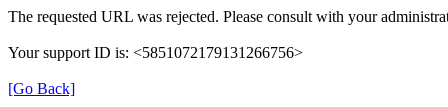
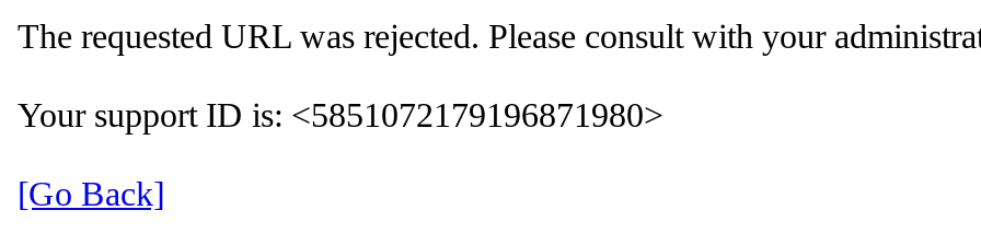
- Your support ID is: <5851072179131266756>
+ Your support ID is: <5851072179196871980>
